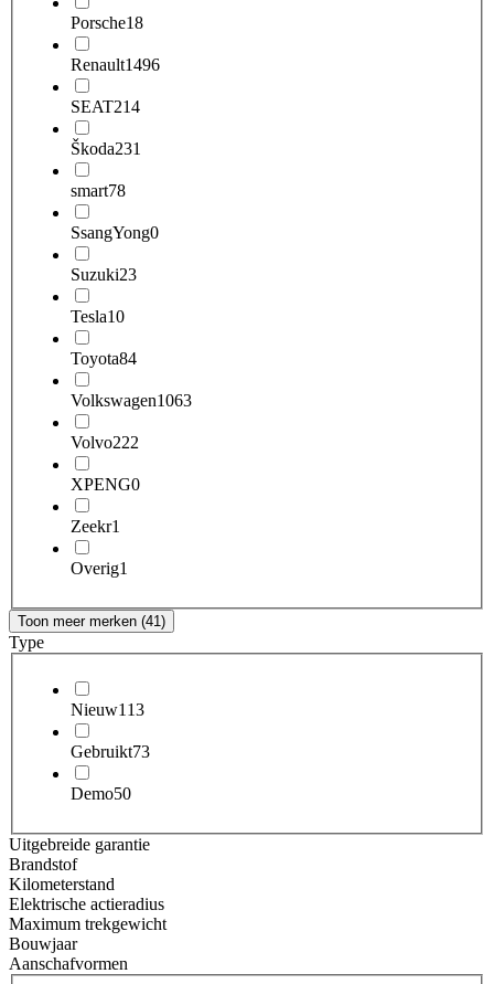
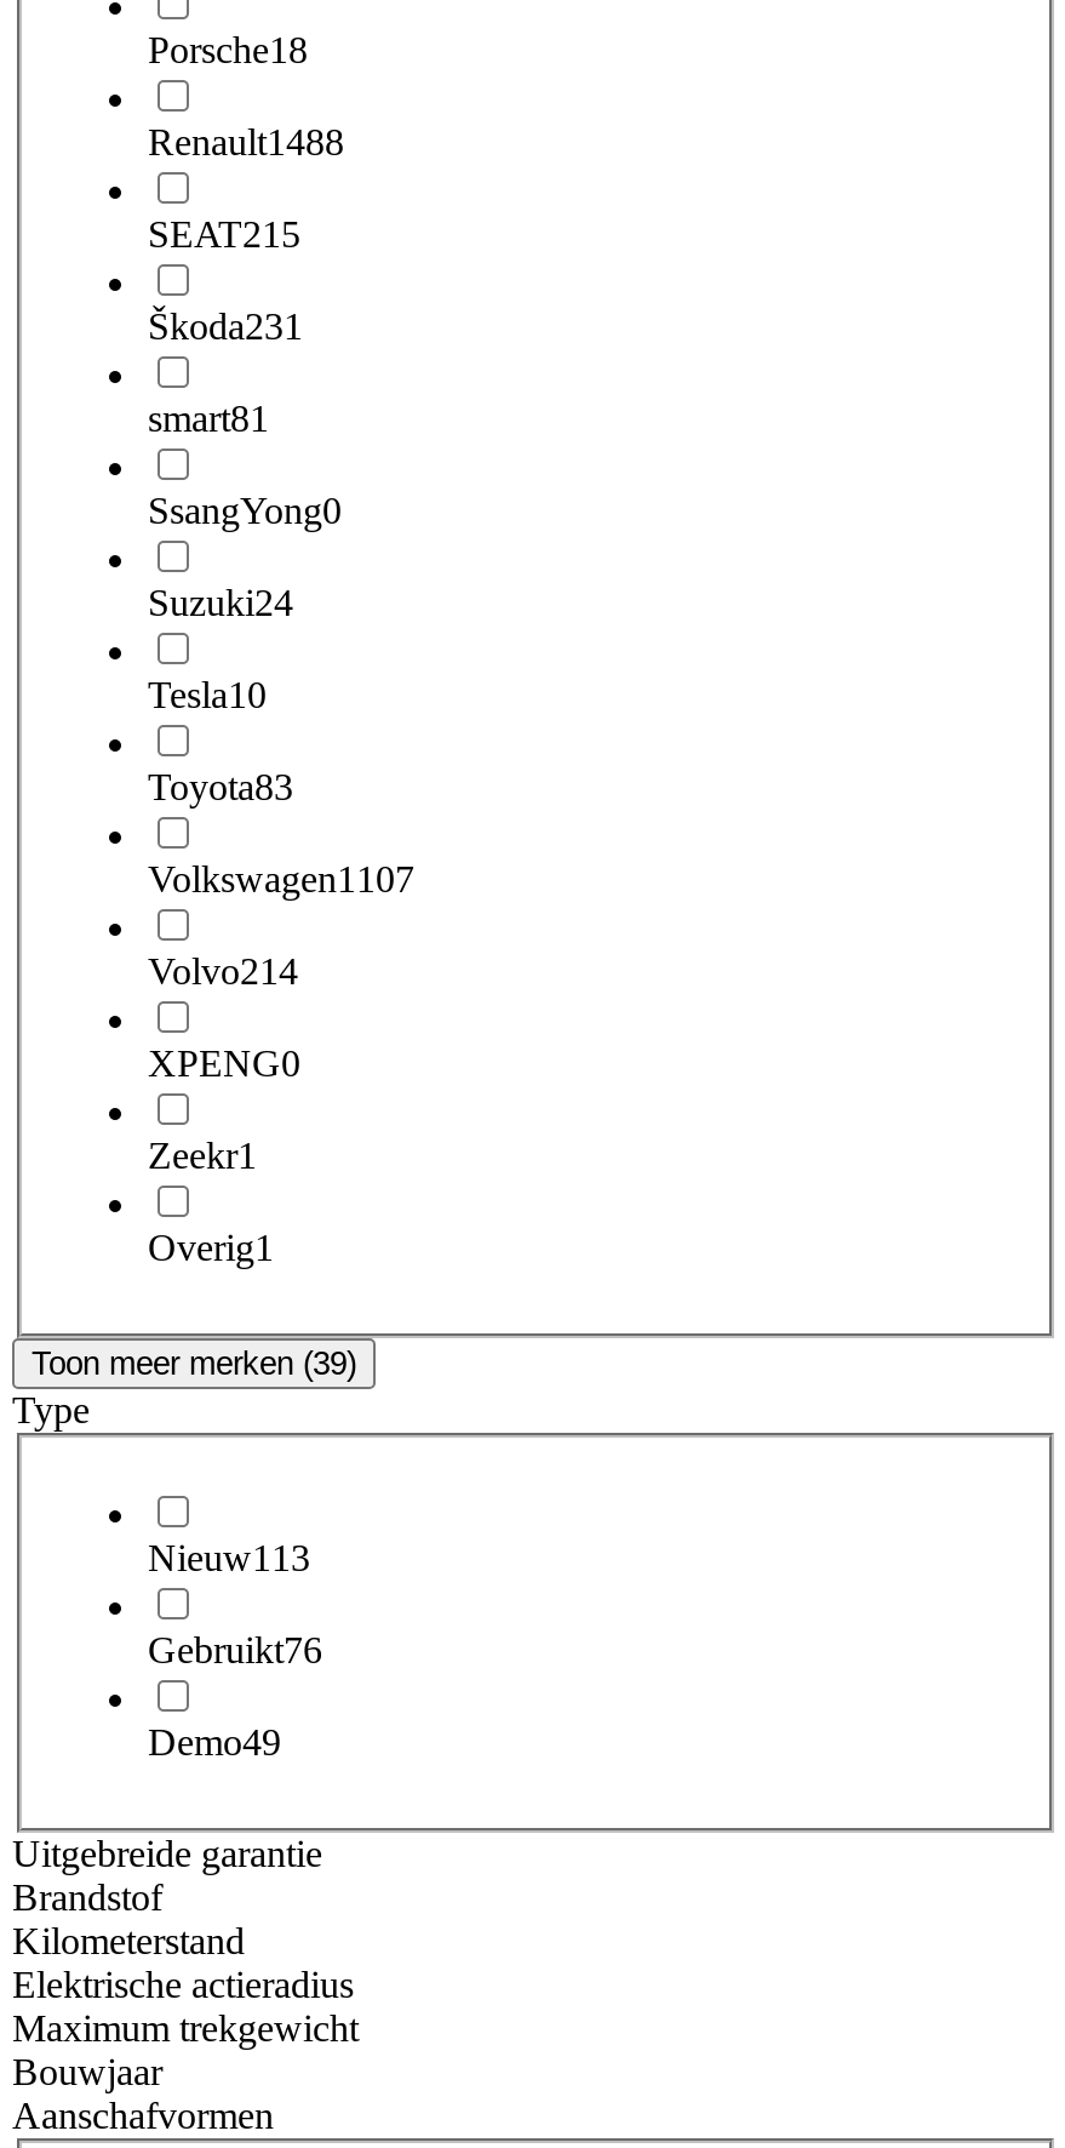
- Renault1496
+ Renault1488

- SEAT214
+ SEAT215

- smart78
+ smart81

- Suzuki23
+ Suzuki24

- Toyota84
+ Toyota83

- Volkswagen1063
+ Volkswagen1107

- Volvo222
+ Volvo214

- Toon meer merken (41)
+ Toon meer merken (39)

- Gebruikt73
+ Gebruikt76

- Demo50
+ Demo49
